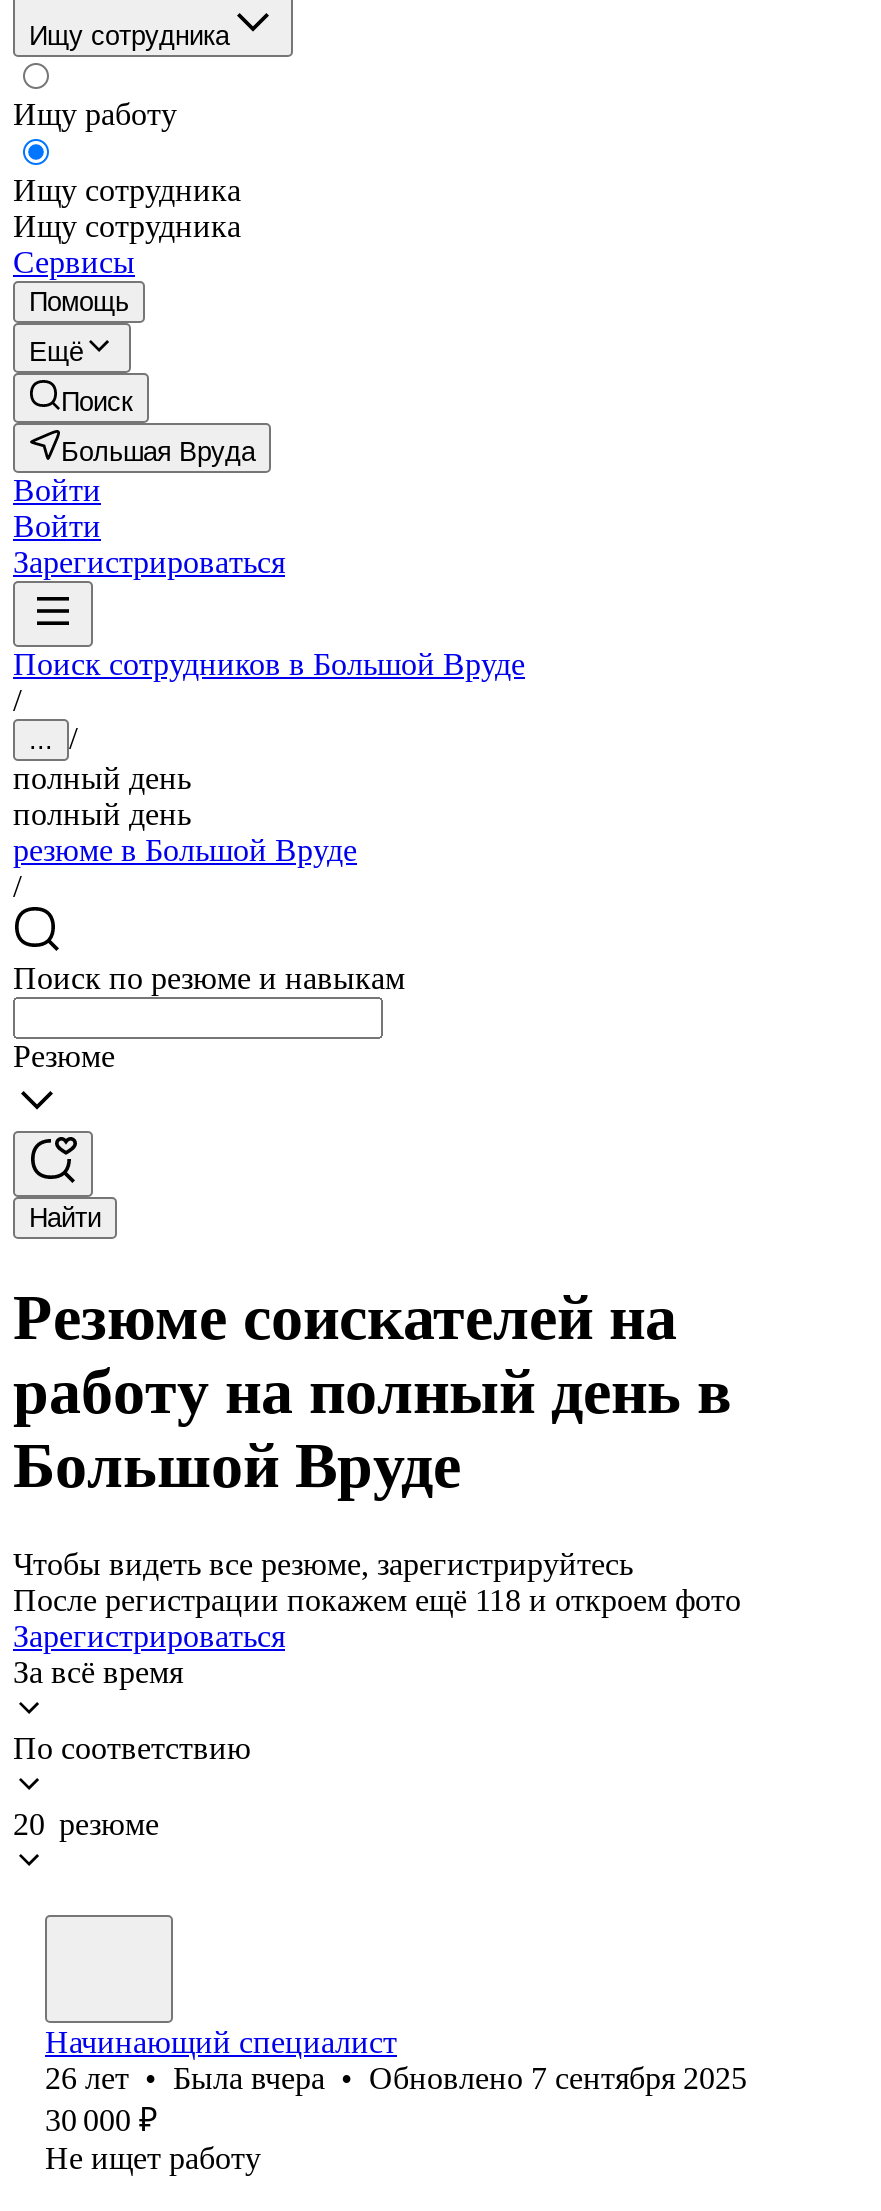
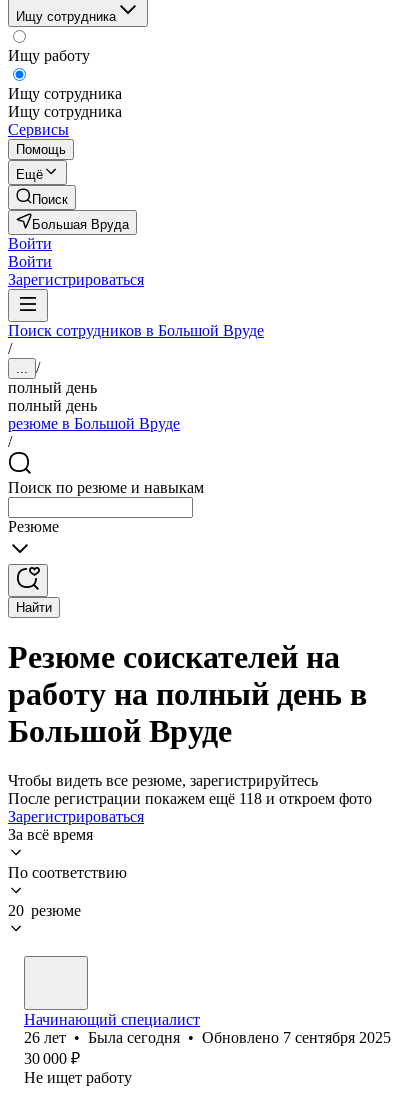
- 26 лет • Была вчера • Обновлено 7 сентября 2025
+ 26 лет • Была сегодня • Обновлено 7 сентября 2025
